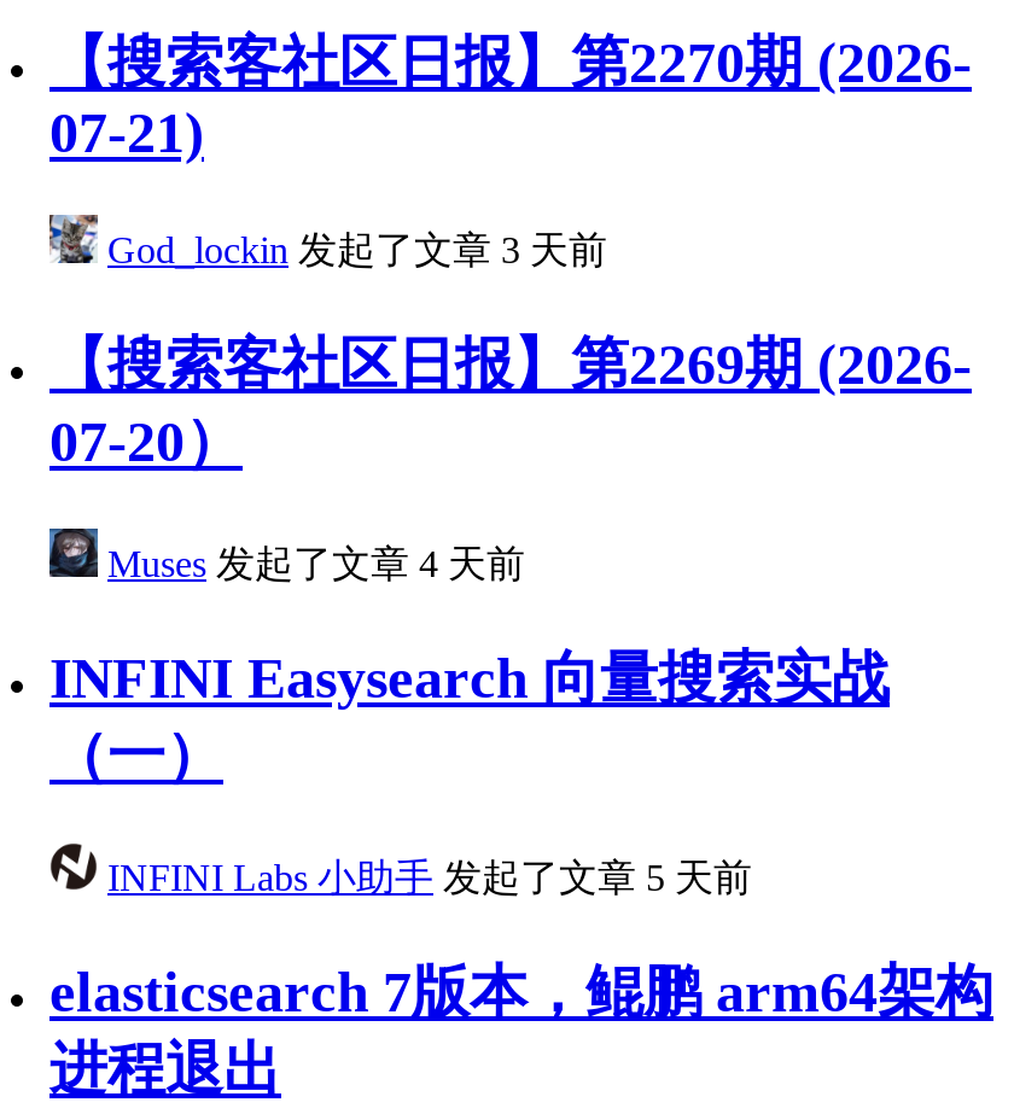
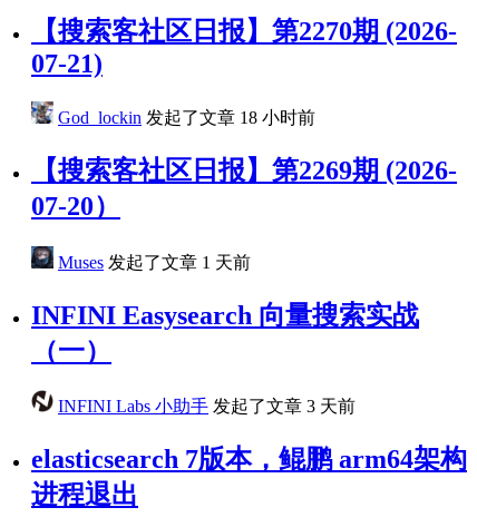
- God_lockin发起了文章3 天前
+ God_lockin发起了文章18 小时前

- Muses发起了文章4 天前
+ Muses发起了文章1 天前

- INFINI Labs 小助手发起了文章5 天前
+ INFINI Labs 小助手发起了文章3 天前
